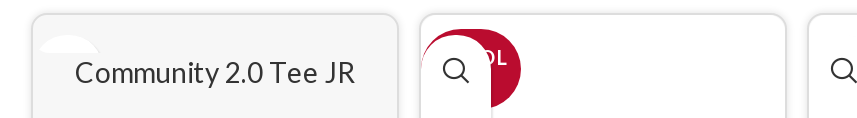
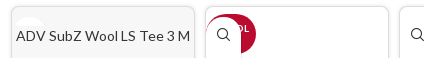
- Community 2.0 Tee JR
+ ADV SubZ Wool LS Tee 3 M
